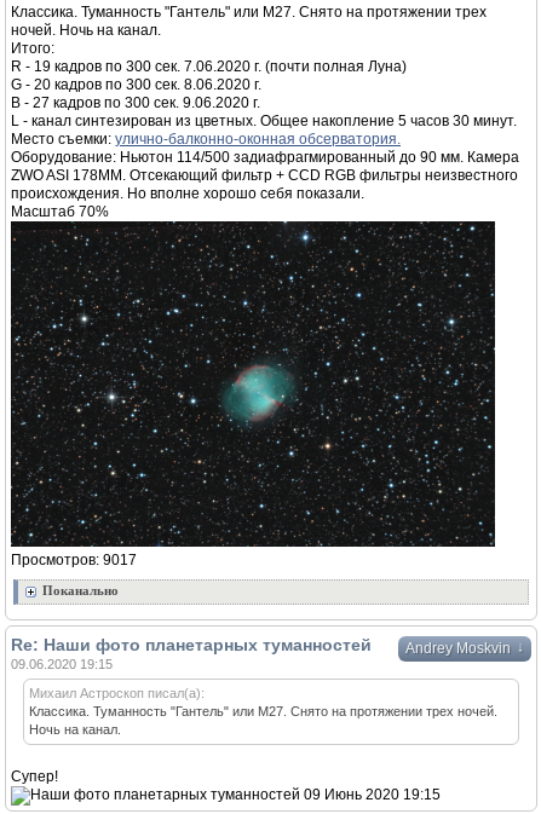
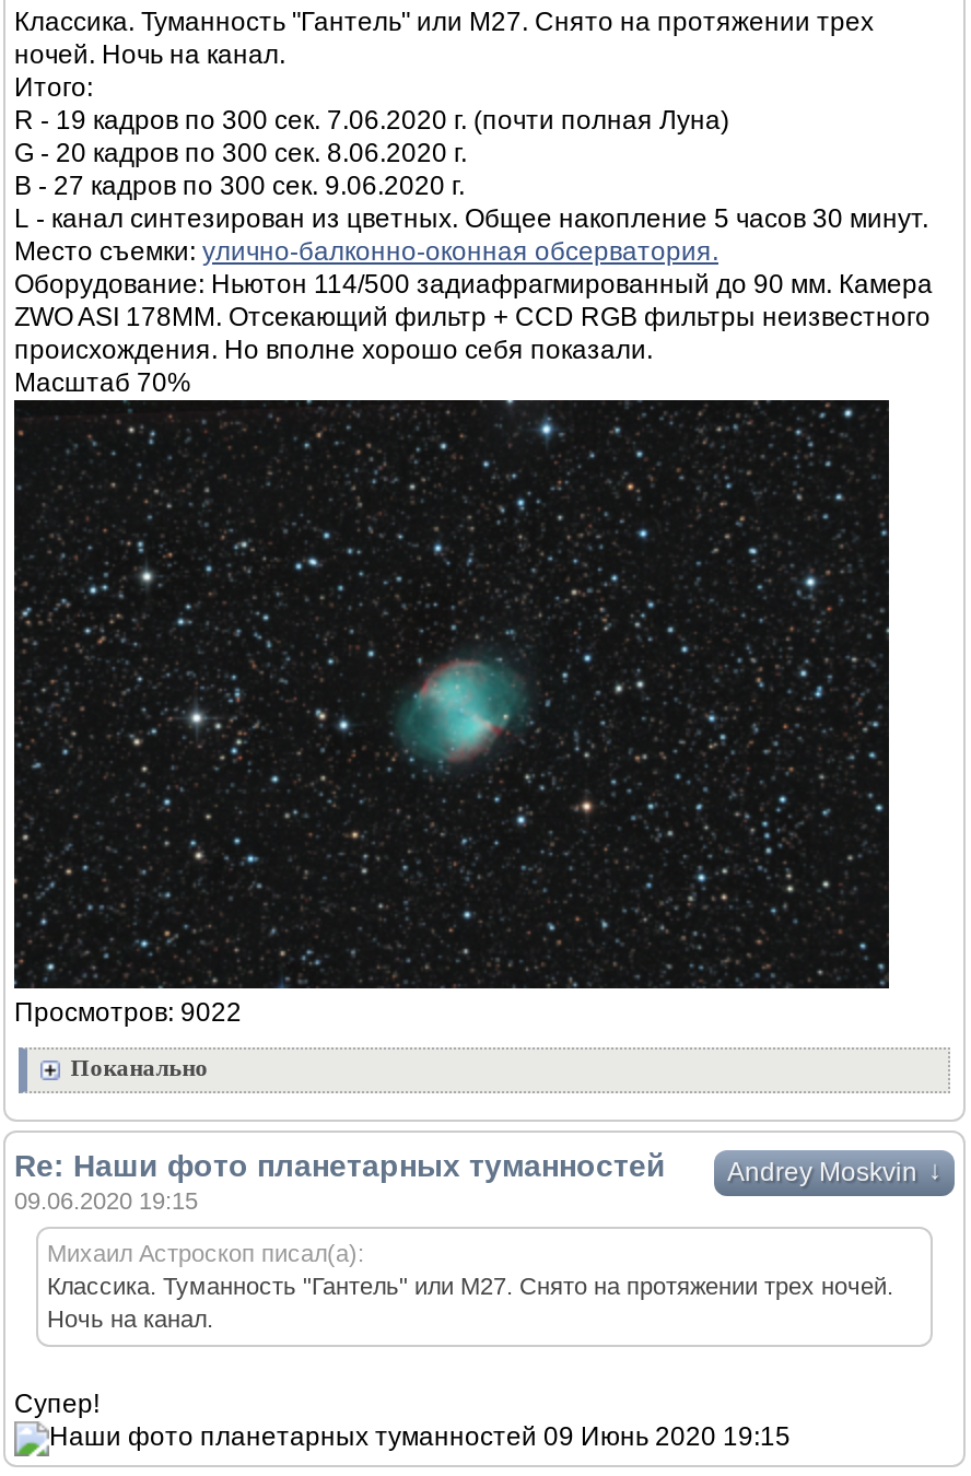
- Просмотров: 9017
+ Просмотров: 9022
